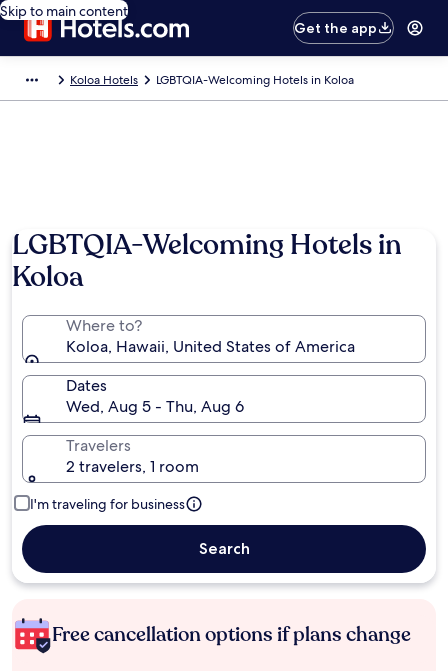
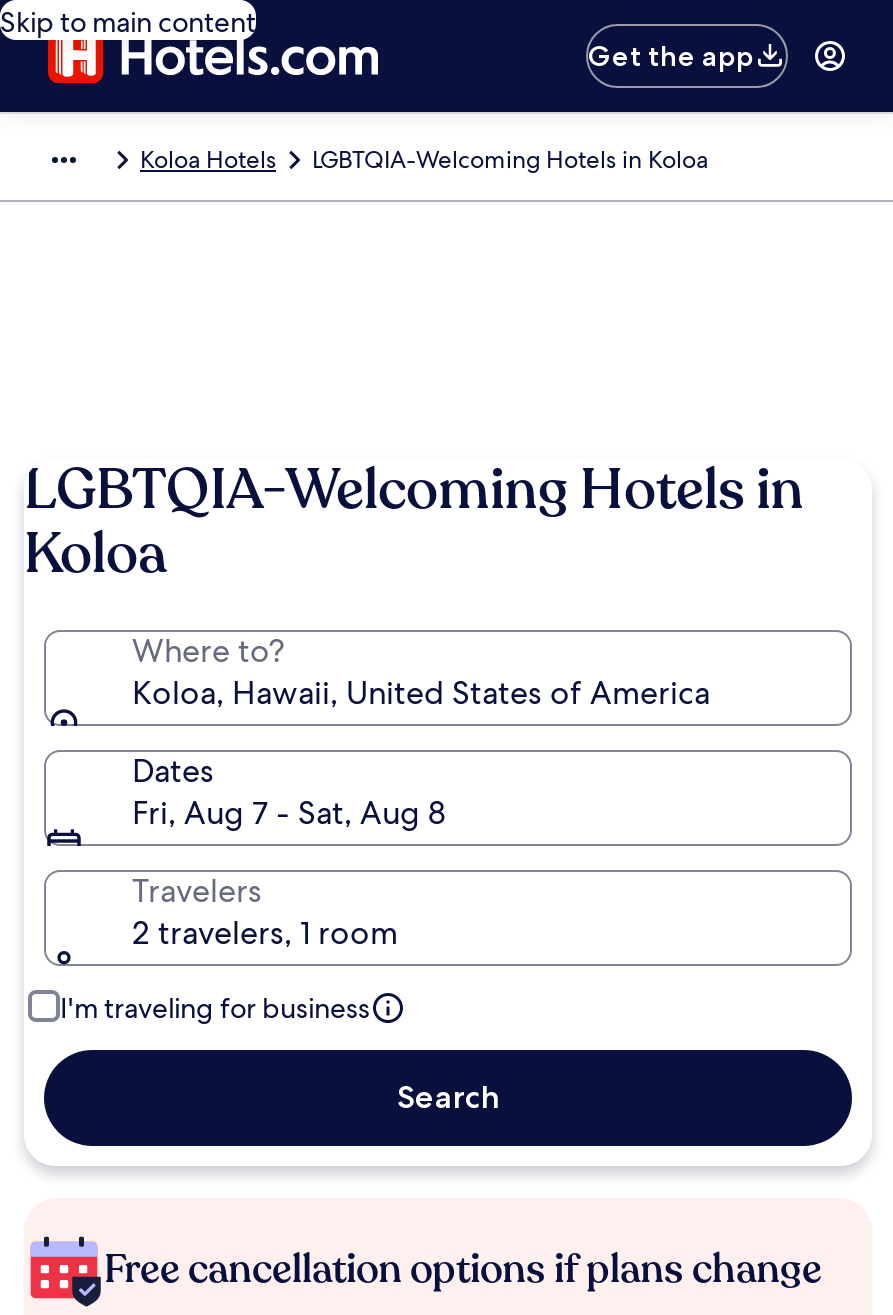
- Wed, Aug 5 - Thu, Aug 6
+ Fri, Aug 7 - Sat, Aug 8
